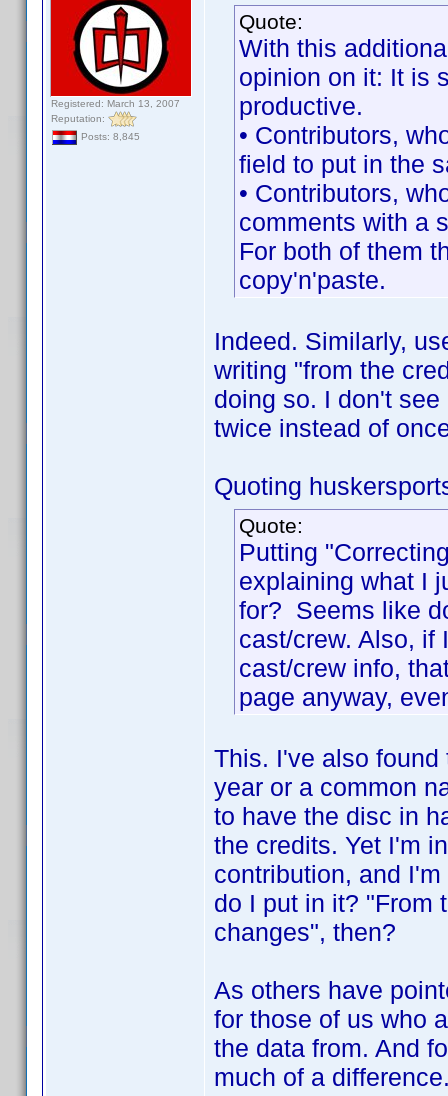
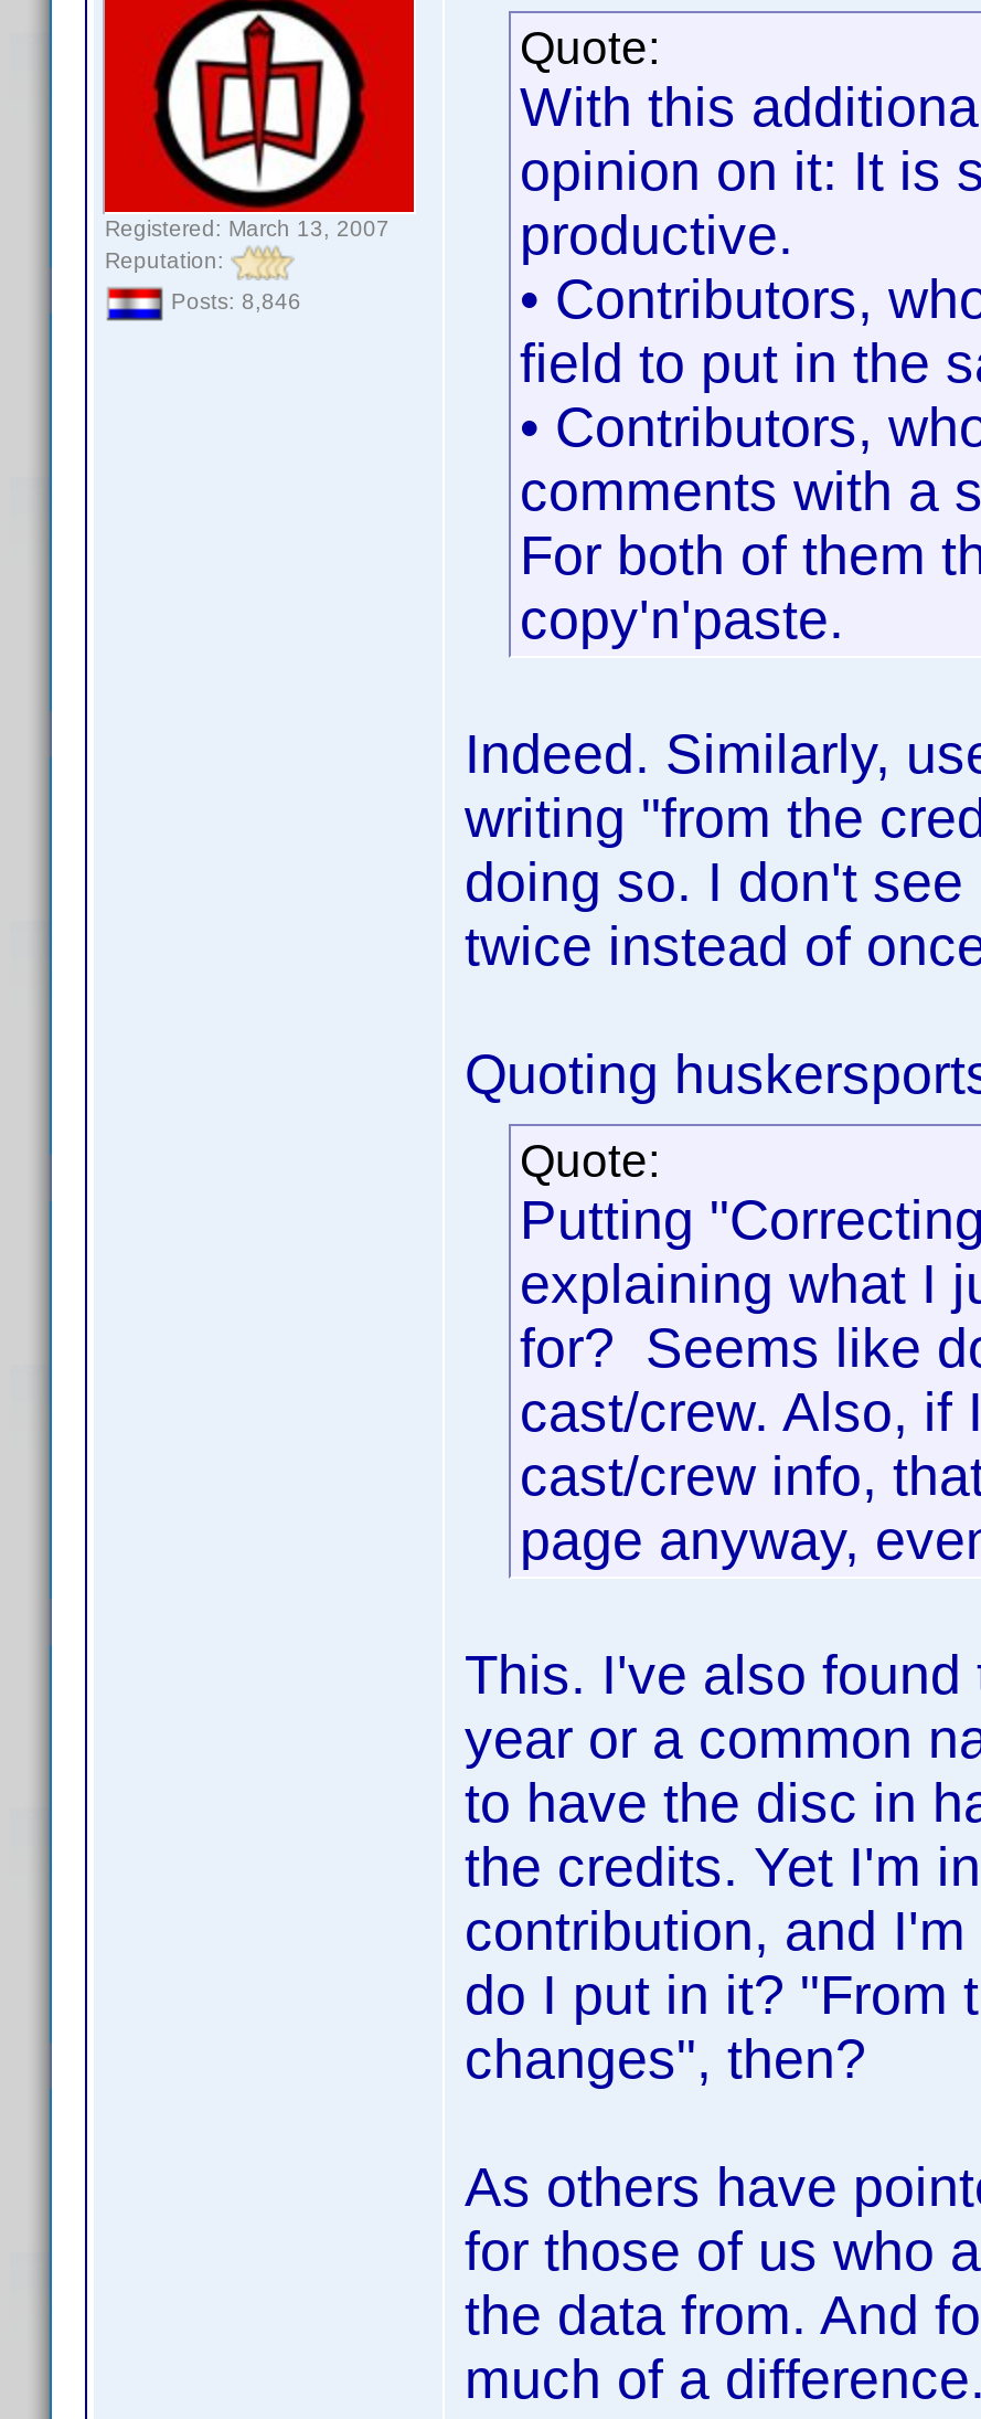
- Posts: 8,845
+ Posts: 8,846
